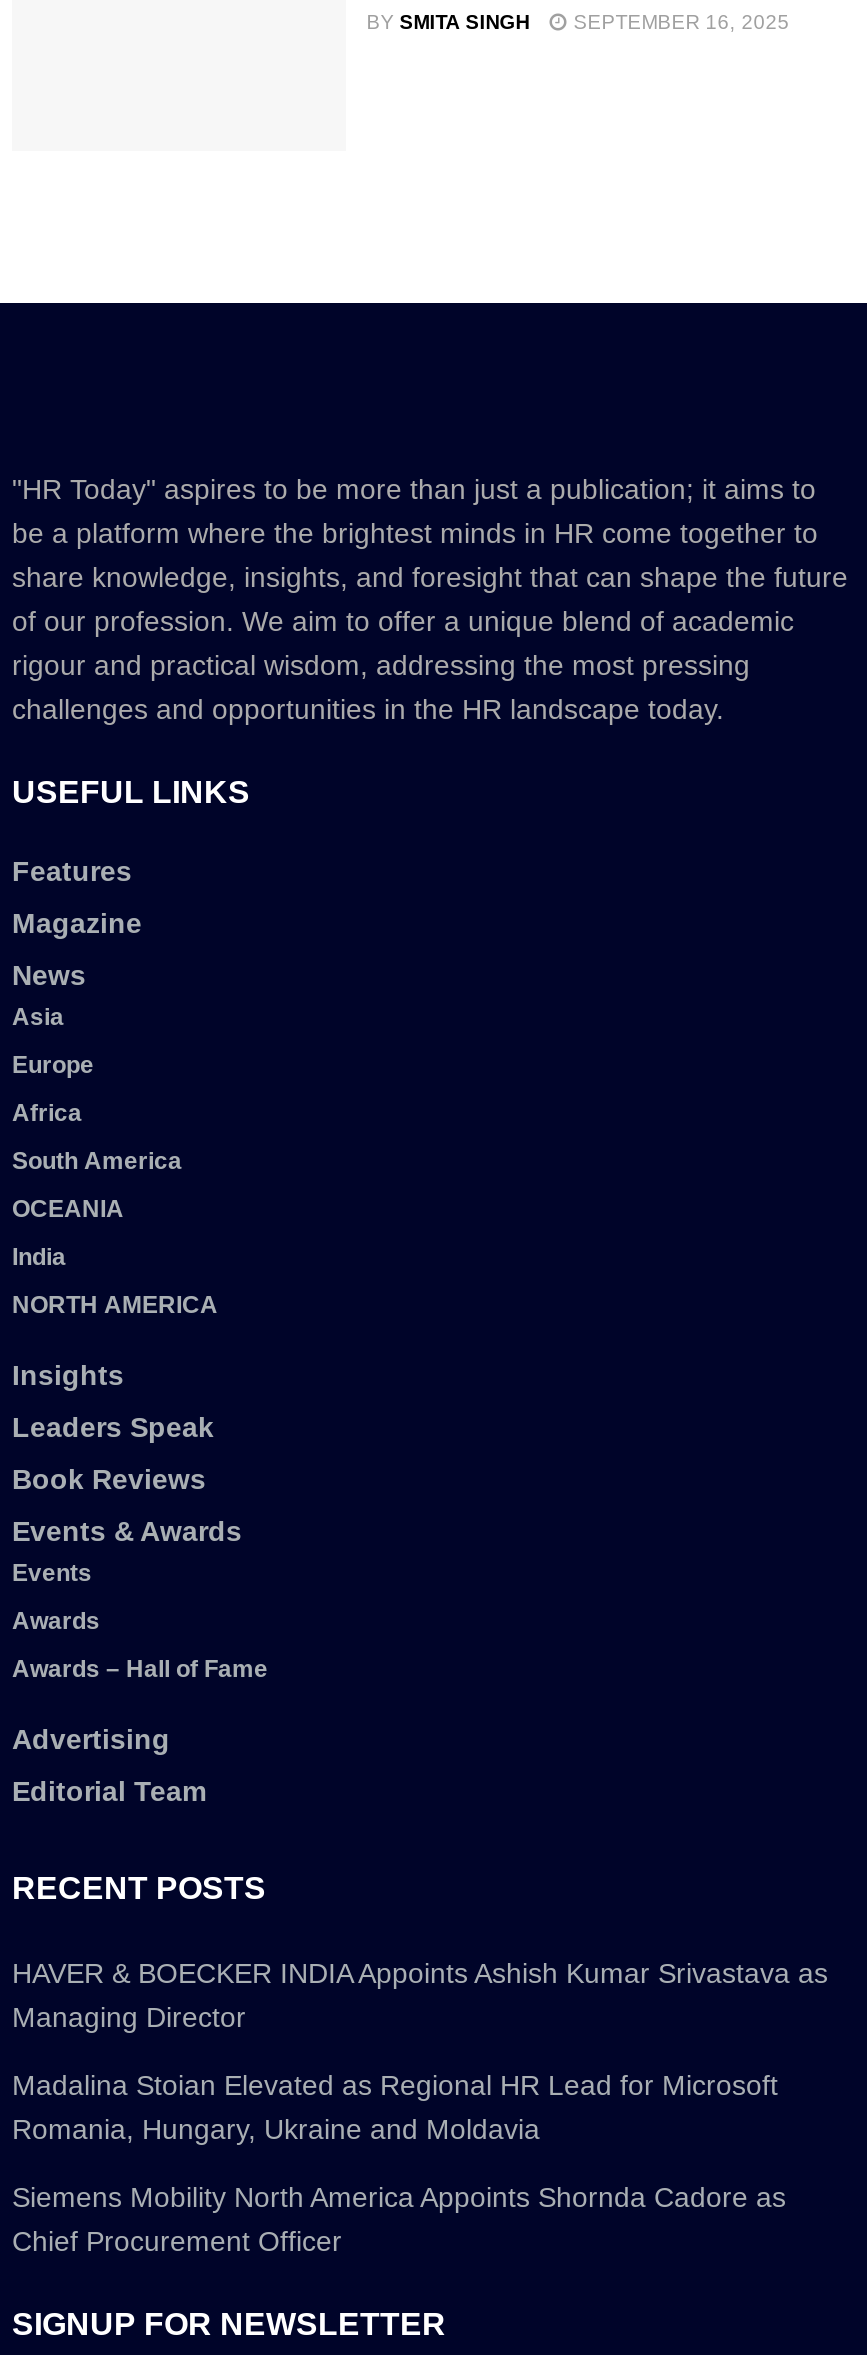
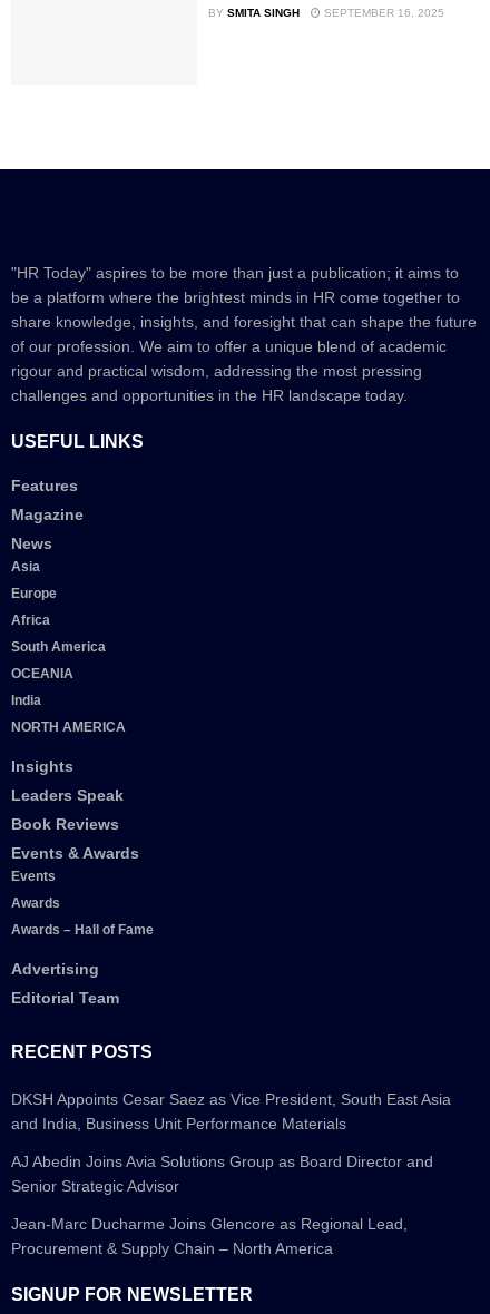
- HAVER & BOECKER INDIA Appoints Ashish Kumar Srivastava as
- Managing Director
+ DKSH Appoints Cesar Saez as Vice President, South East Asia
+ and India, Business Unit Performance Materials

- Madalina Stoian Elevated as Regional HR Lead for Microsoft
- Romania, Hungary, Ukraine and Moldavia
+ AJ Abedin Joins Avia Solutions Group as Board Director and
+ Senior Strategic Advisor

- Siemens Mobility North America Appoints Shornda Cadore as
- Chief Procurement Officer
+ Jean-Marc Ducharme Joins Glencore as Regional Lead,
+ Procurement & Supply Chain – North America
